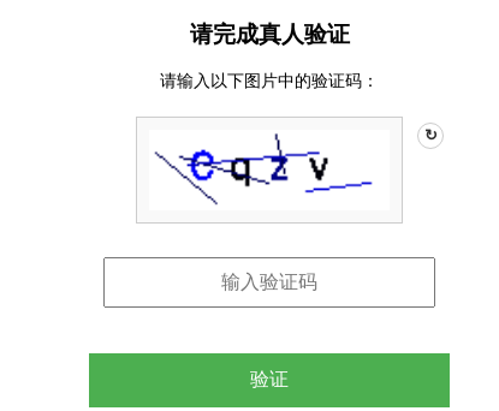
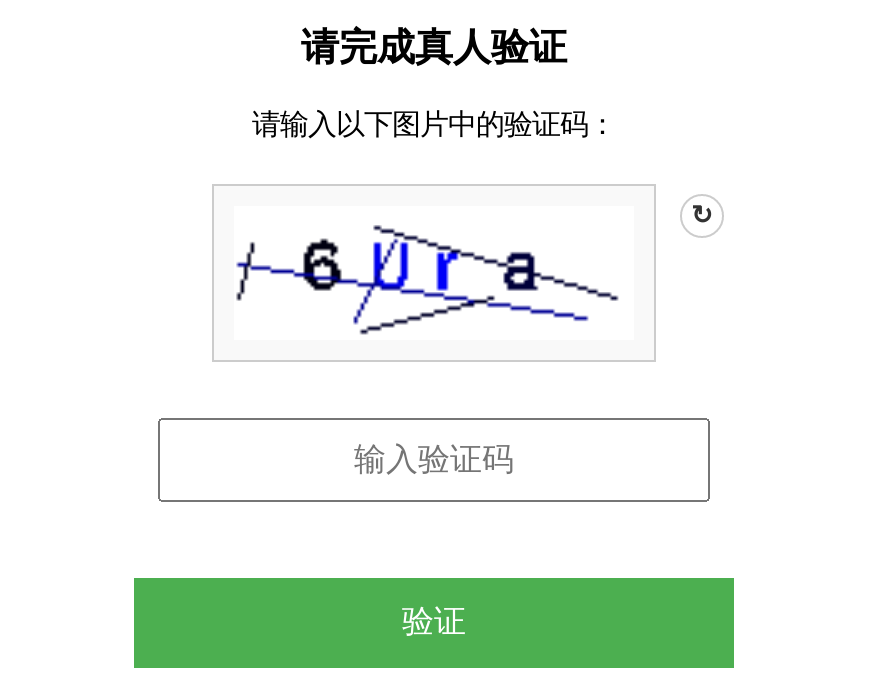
- [image]
+ [image]
